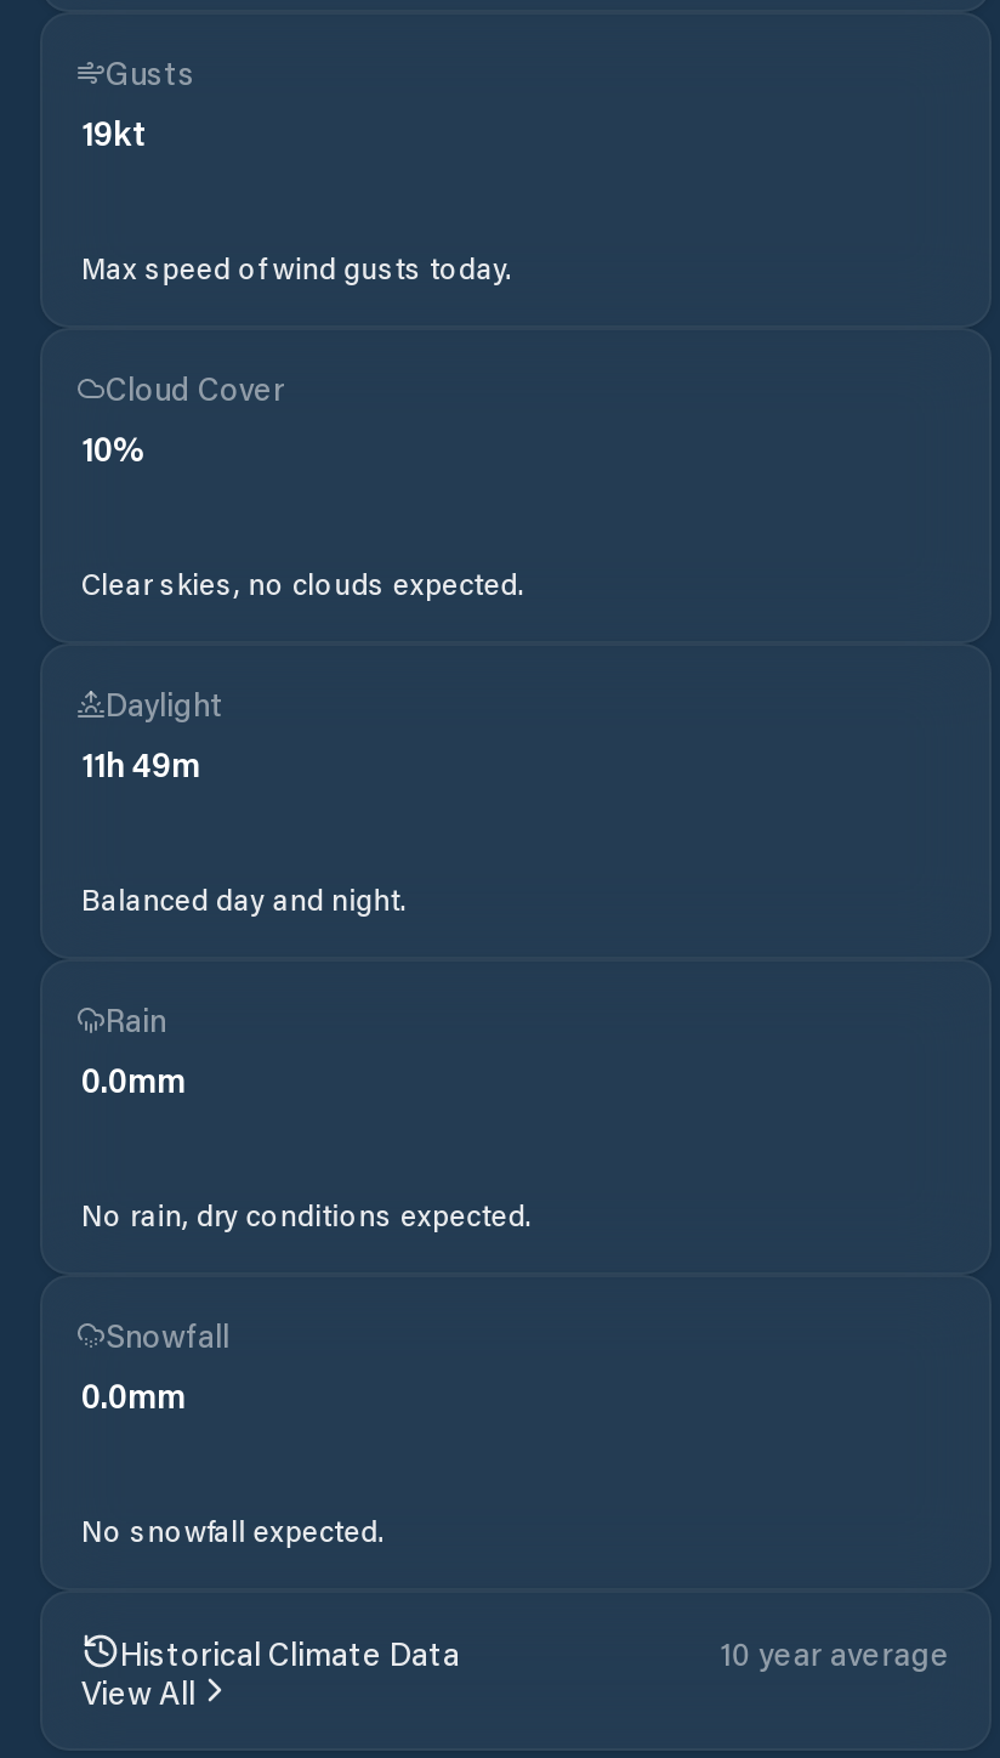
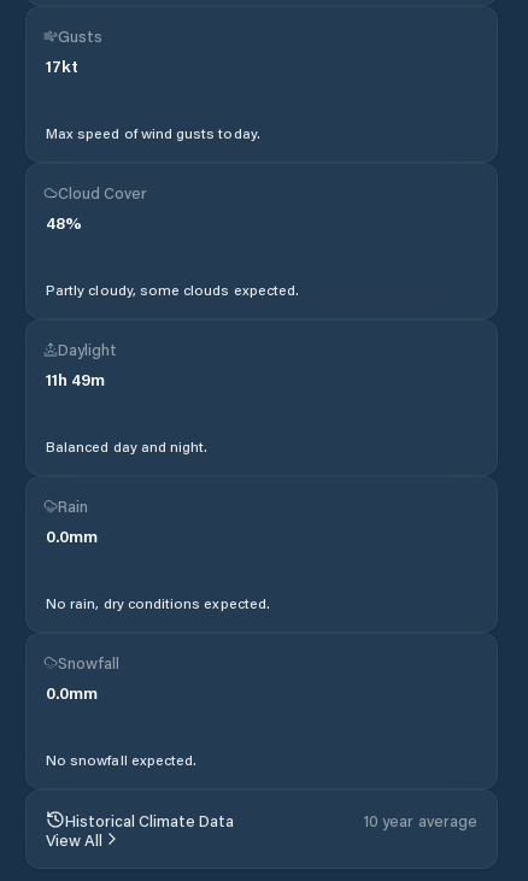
- 19kt
+ 17kt

- 10%
+ 48%

- Clear skies, no clouds expected.
+ Partly cloudy, some clouds expected.
